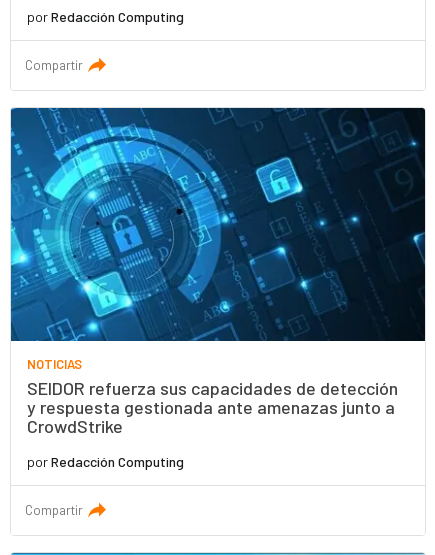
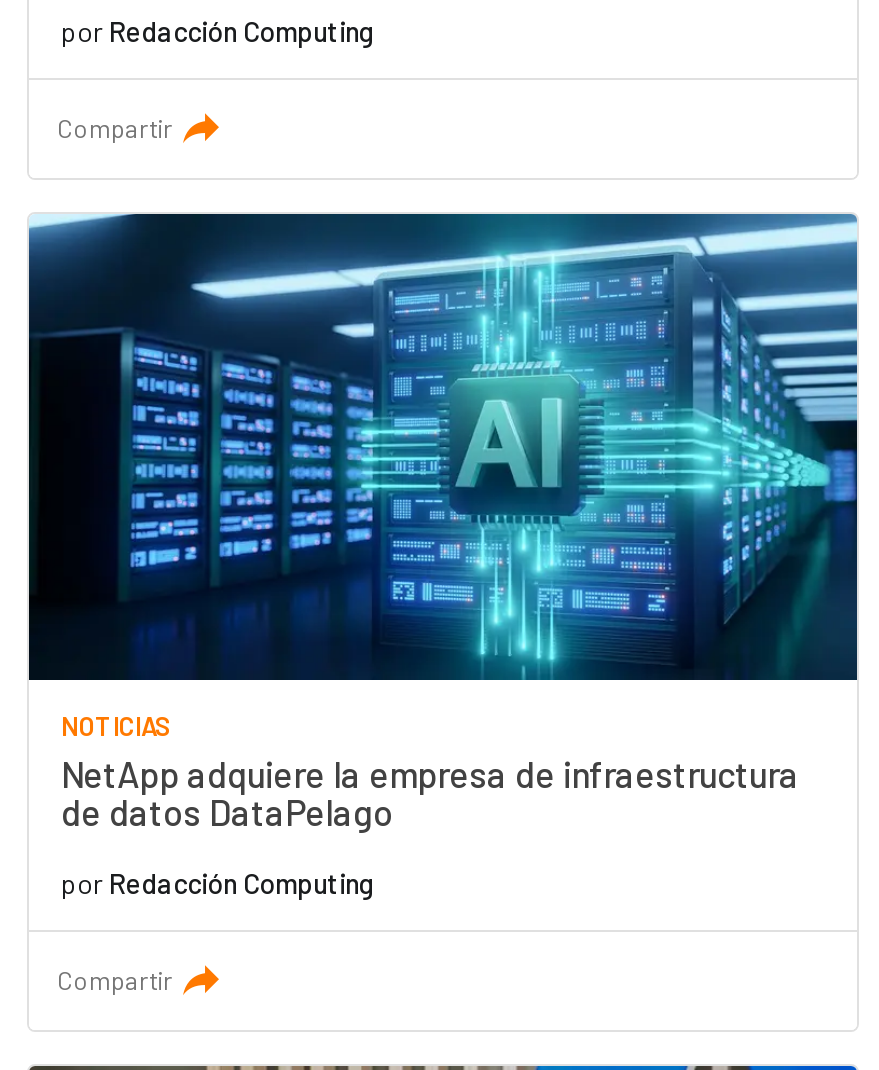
- [image]
- SEIDOR refuerza sus capacidades de detección
- y respuesta gestionada ante amenazas junto a
- CrowdStrike
+ [image]
+ NetApp adquiere la empresa de infraestructura
+ de datos DataPelago
